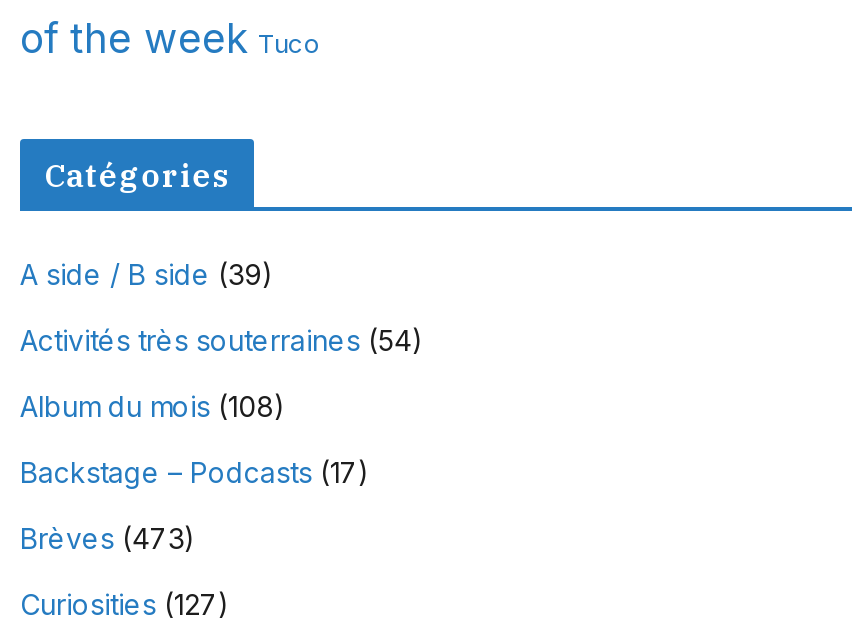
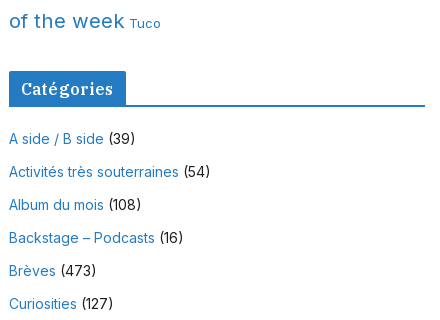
- Backstage – Podcasts (17)
+ Backstage – Podcasts (16)
